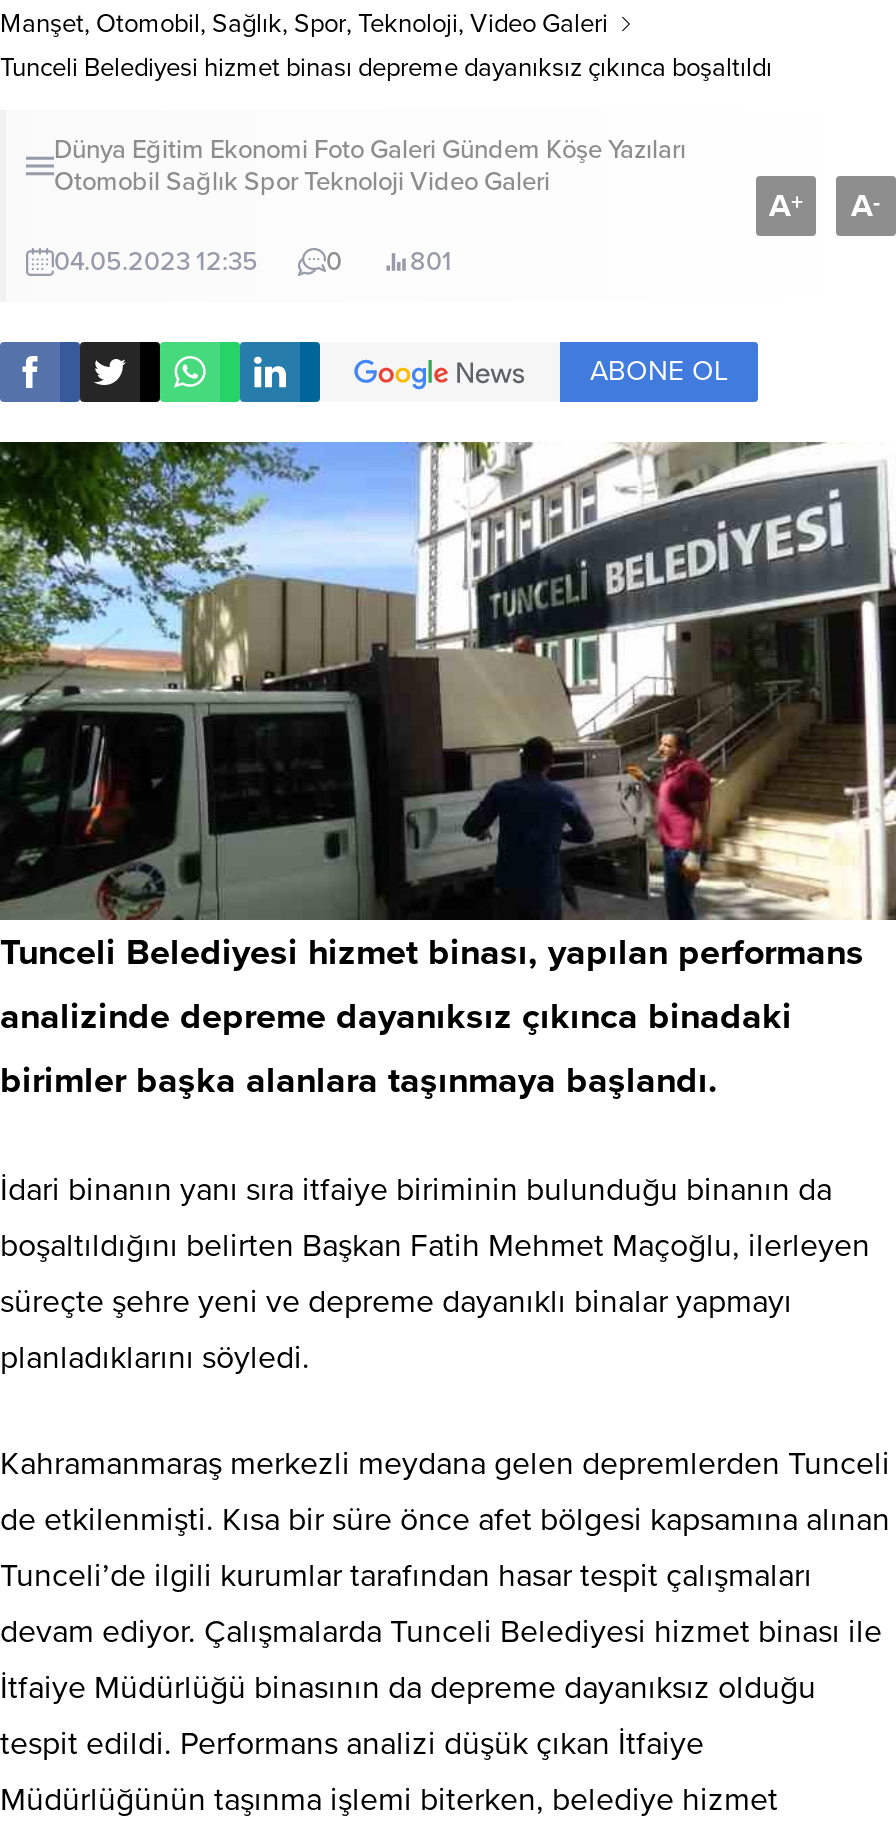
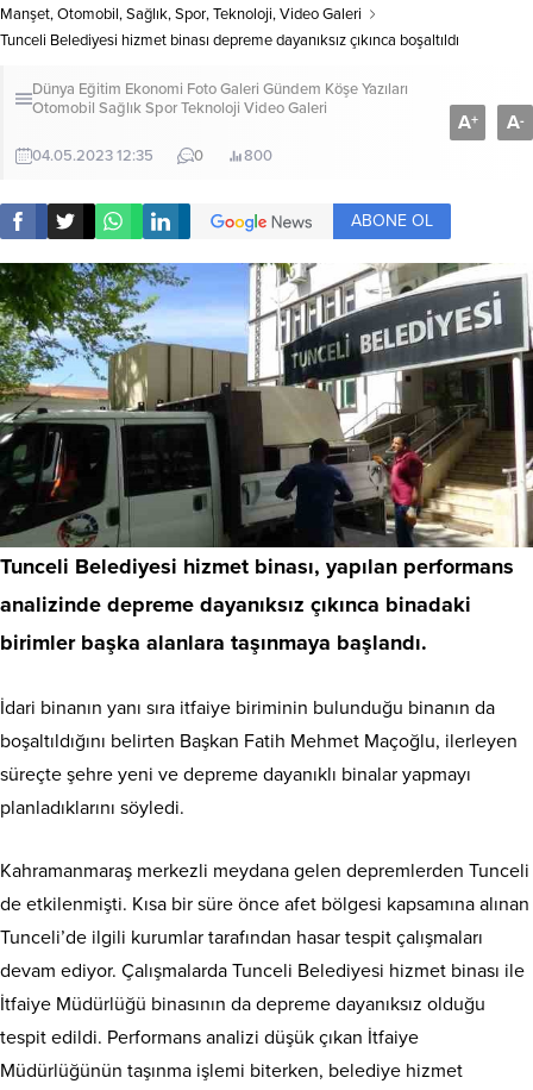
- 801
+ 800
